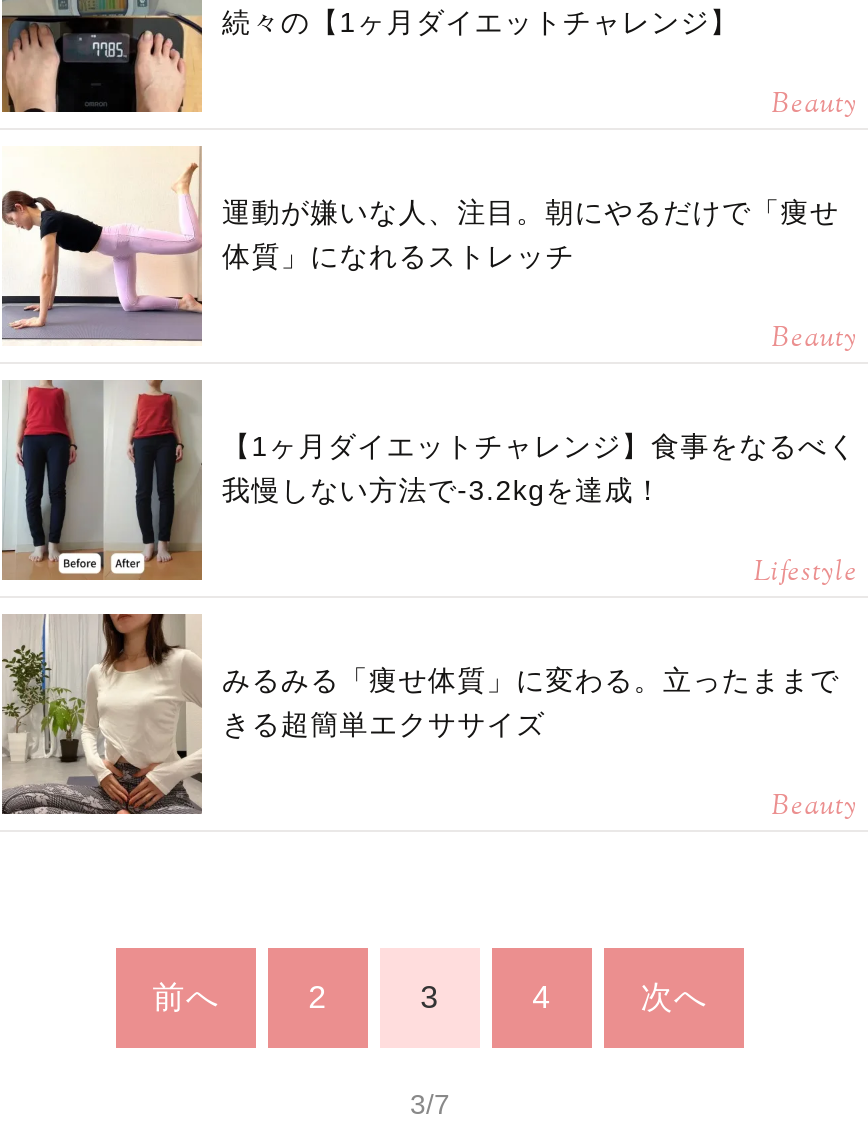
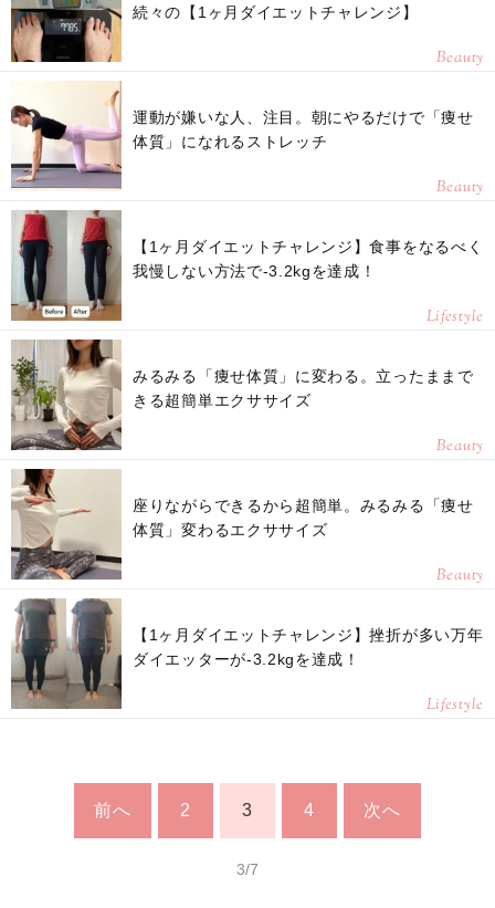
+ [image]
+ 座りながらできるから超簡単。みるみる「痩せ
+ 体質」変わるエクササイズ
+ Beauty
+ 【1ヶ月ダイエットチャレンジ】挫折が多い万年
+ ダイエッターが-3.2kgを達成！
+ Lifestyle

+ [image]
